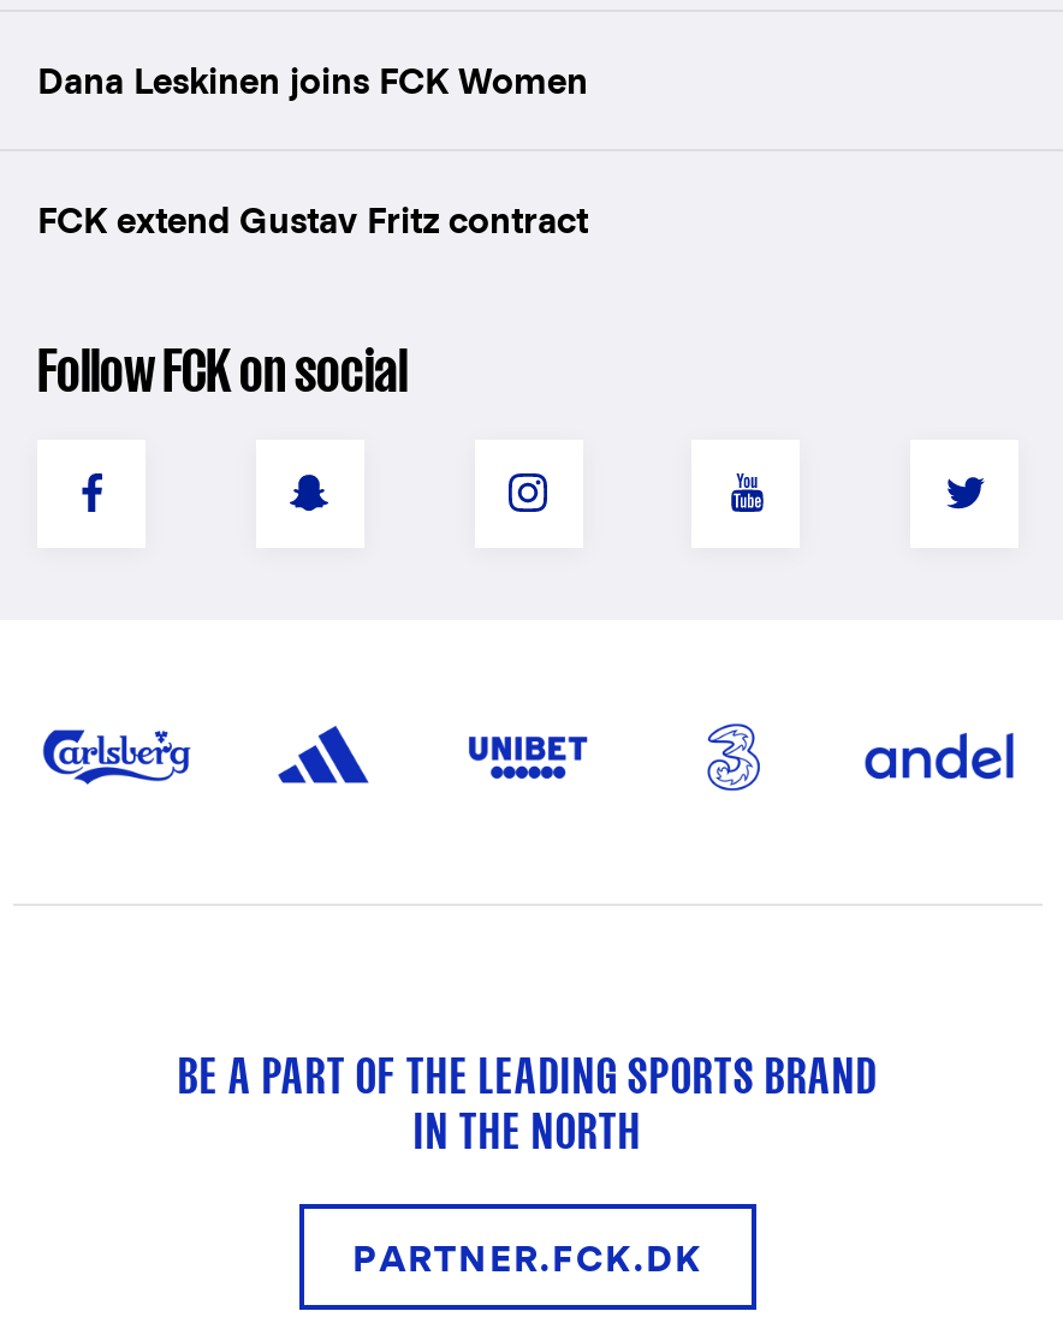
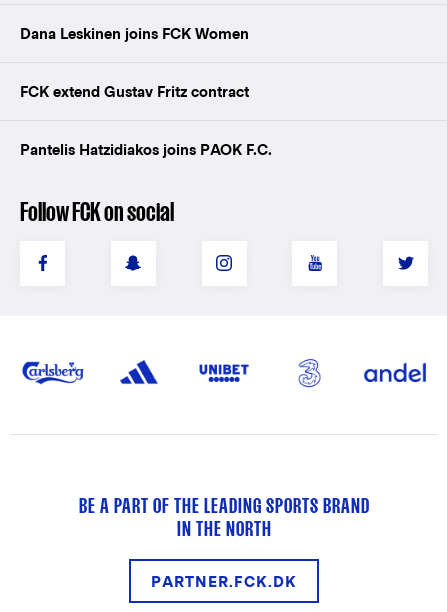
+ Pantelis Hatzidiakos joins PAOK F.C.
